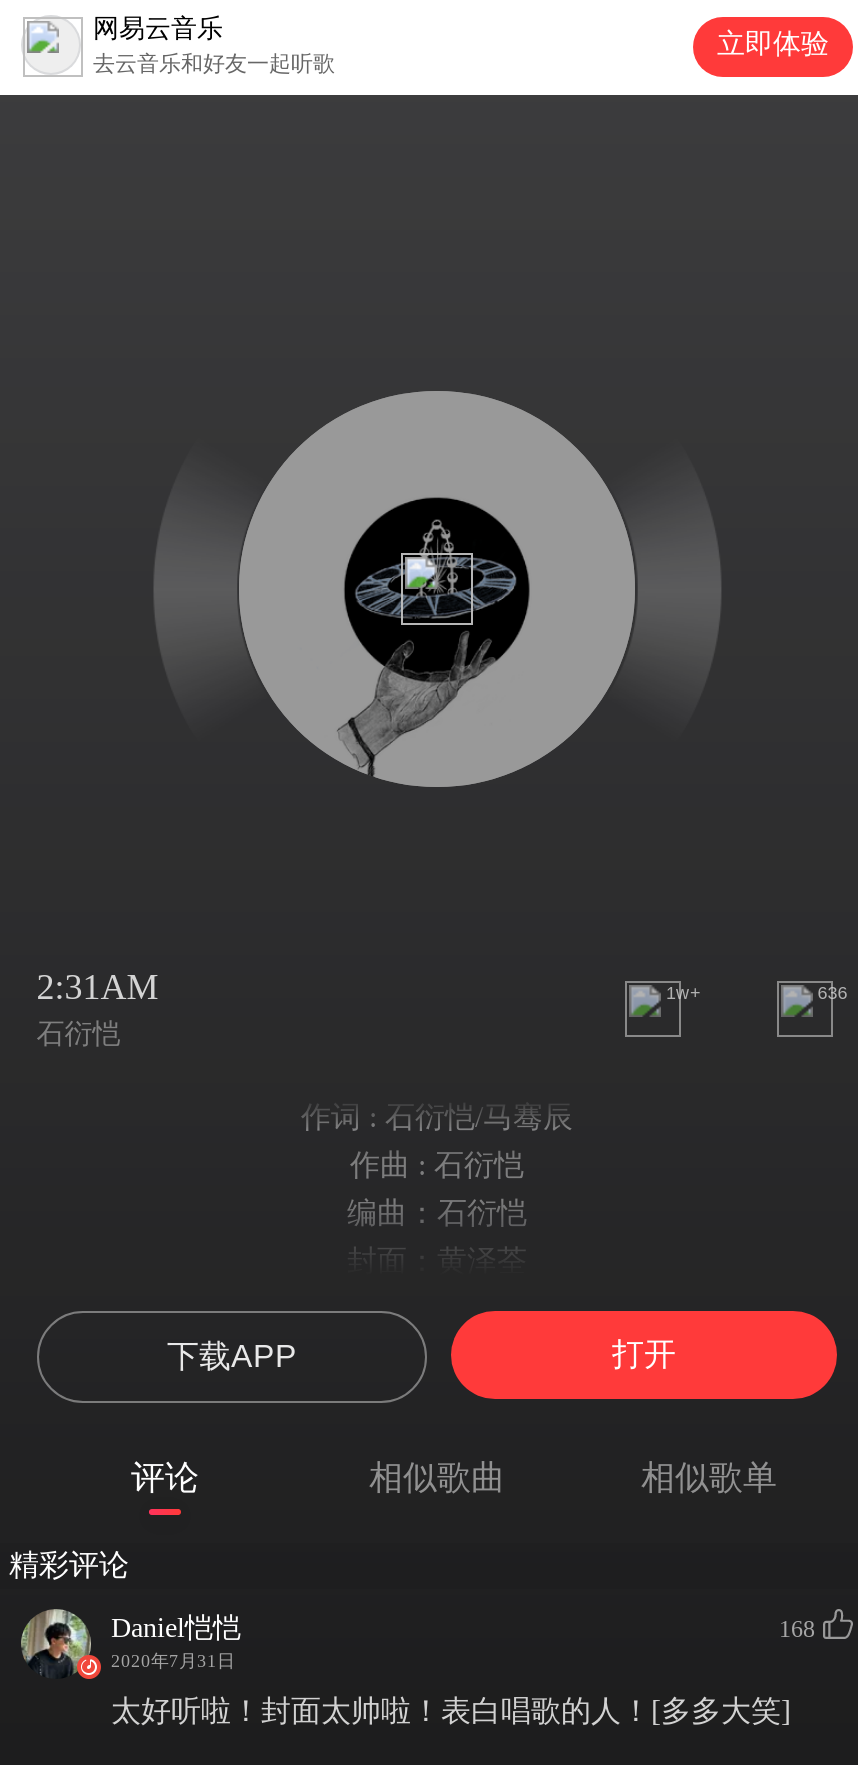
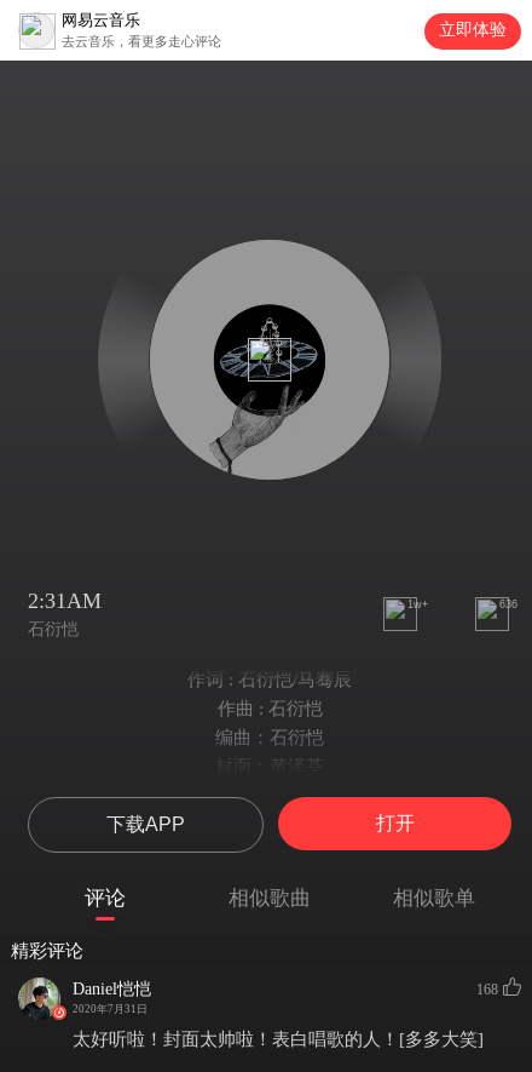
- 去云音乐和好友一起听歌
+ 去云音乐，看更多走心评论
